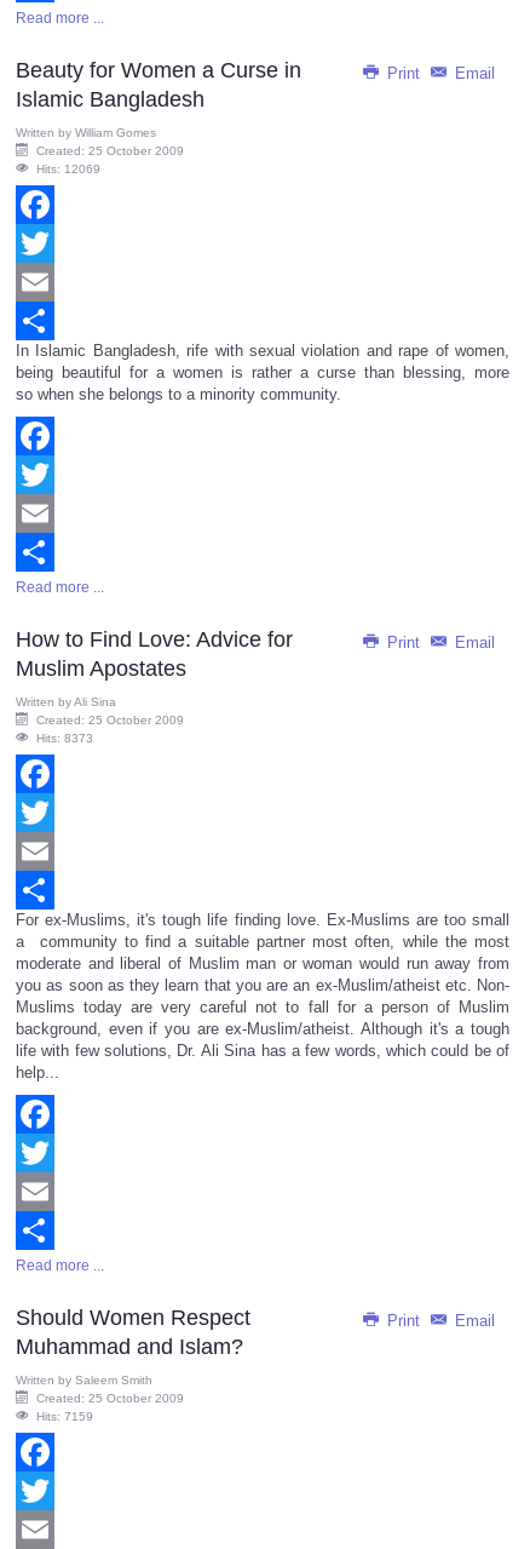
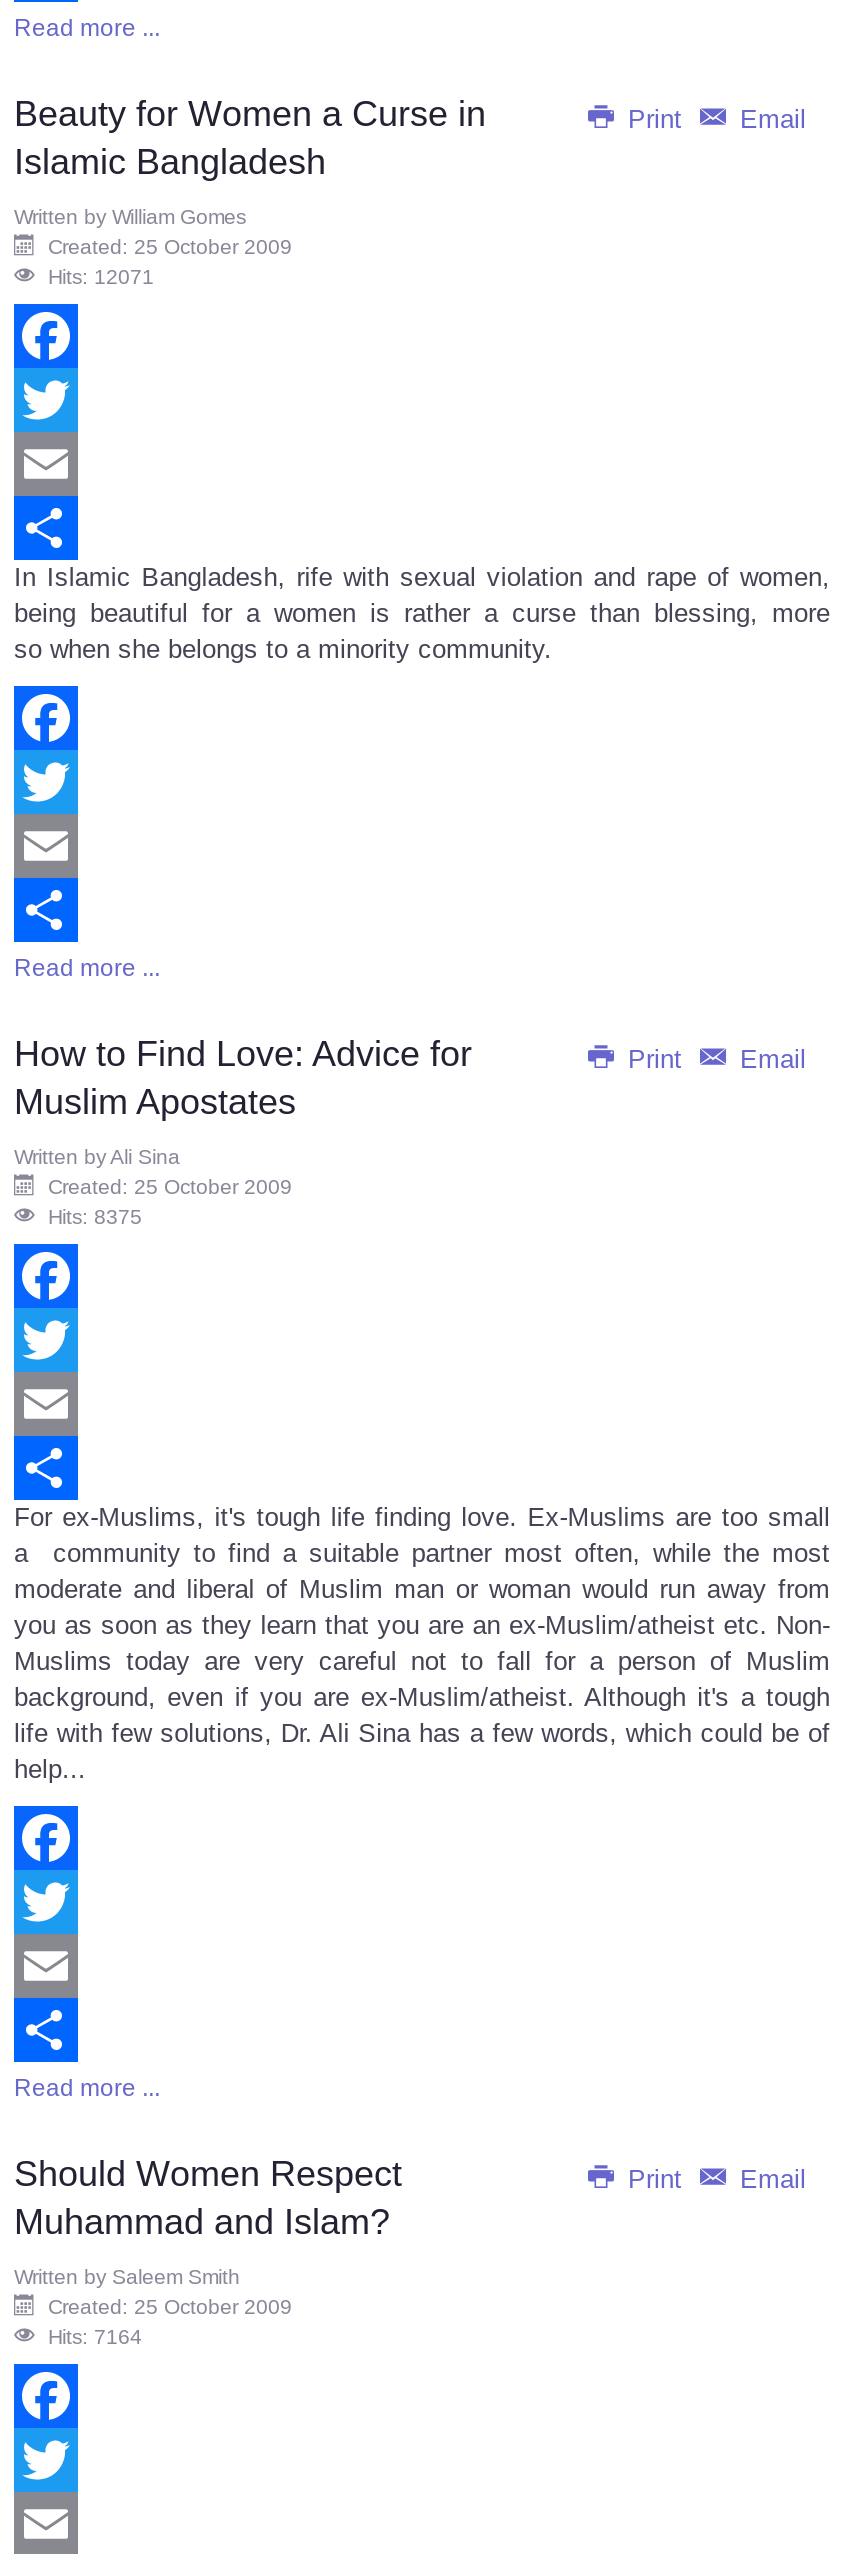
- Hits: 12069
+ Hits: 12071

- Hits: 8373
+ Hits: 8375

- Hits: 7159
+ Hits: 7164
